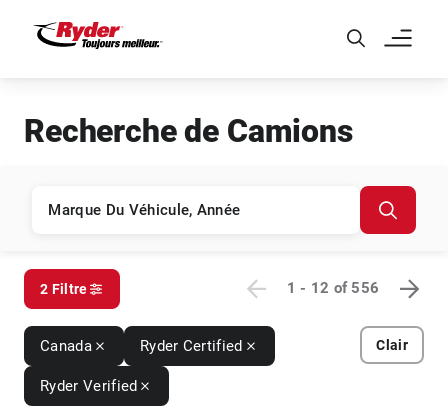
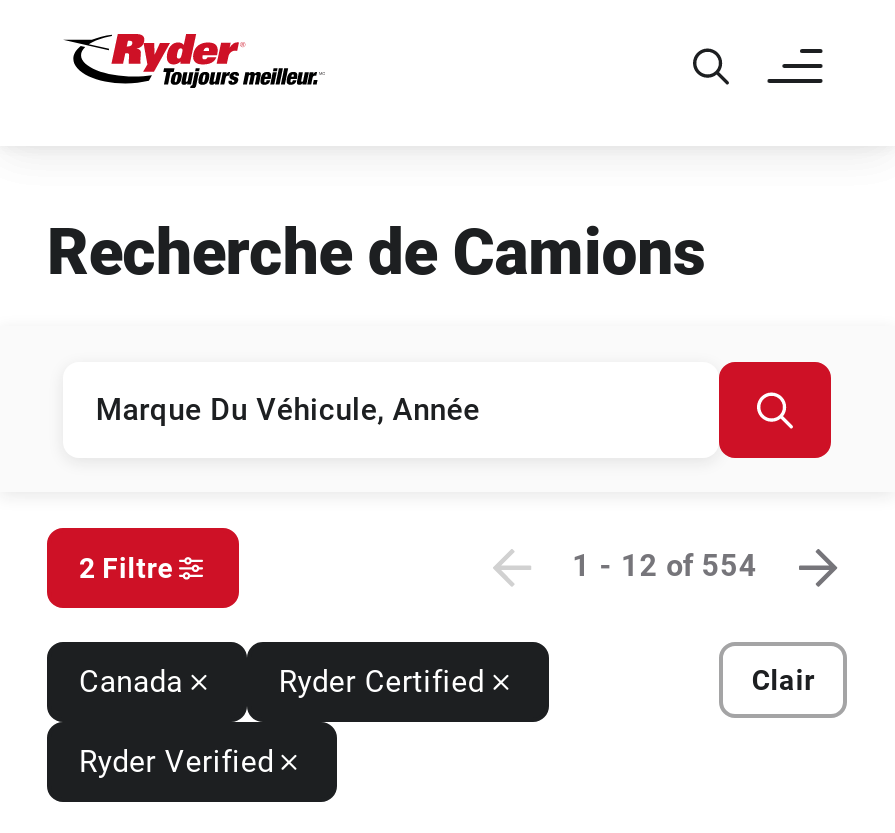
- 1 - 12 of 556
+ 1 - 12 of 554
